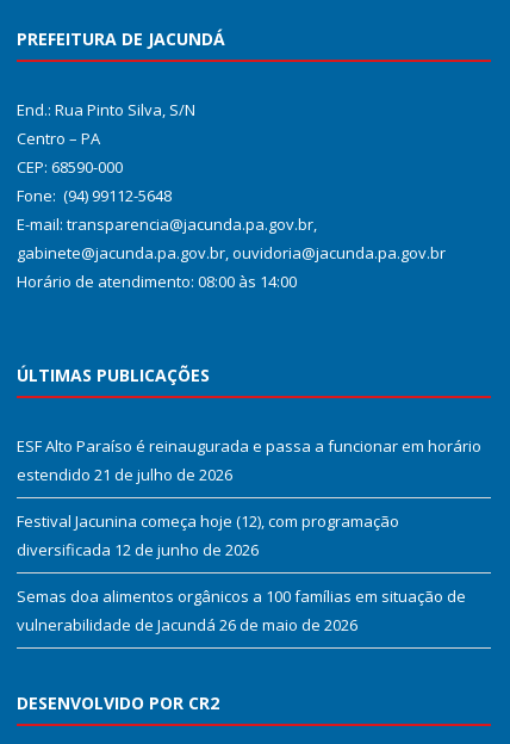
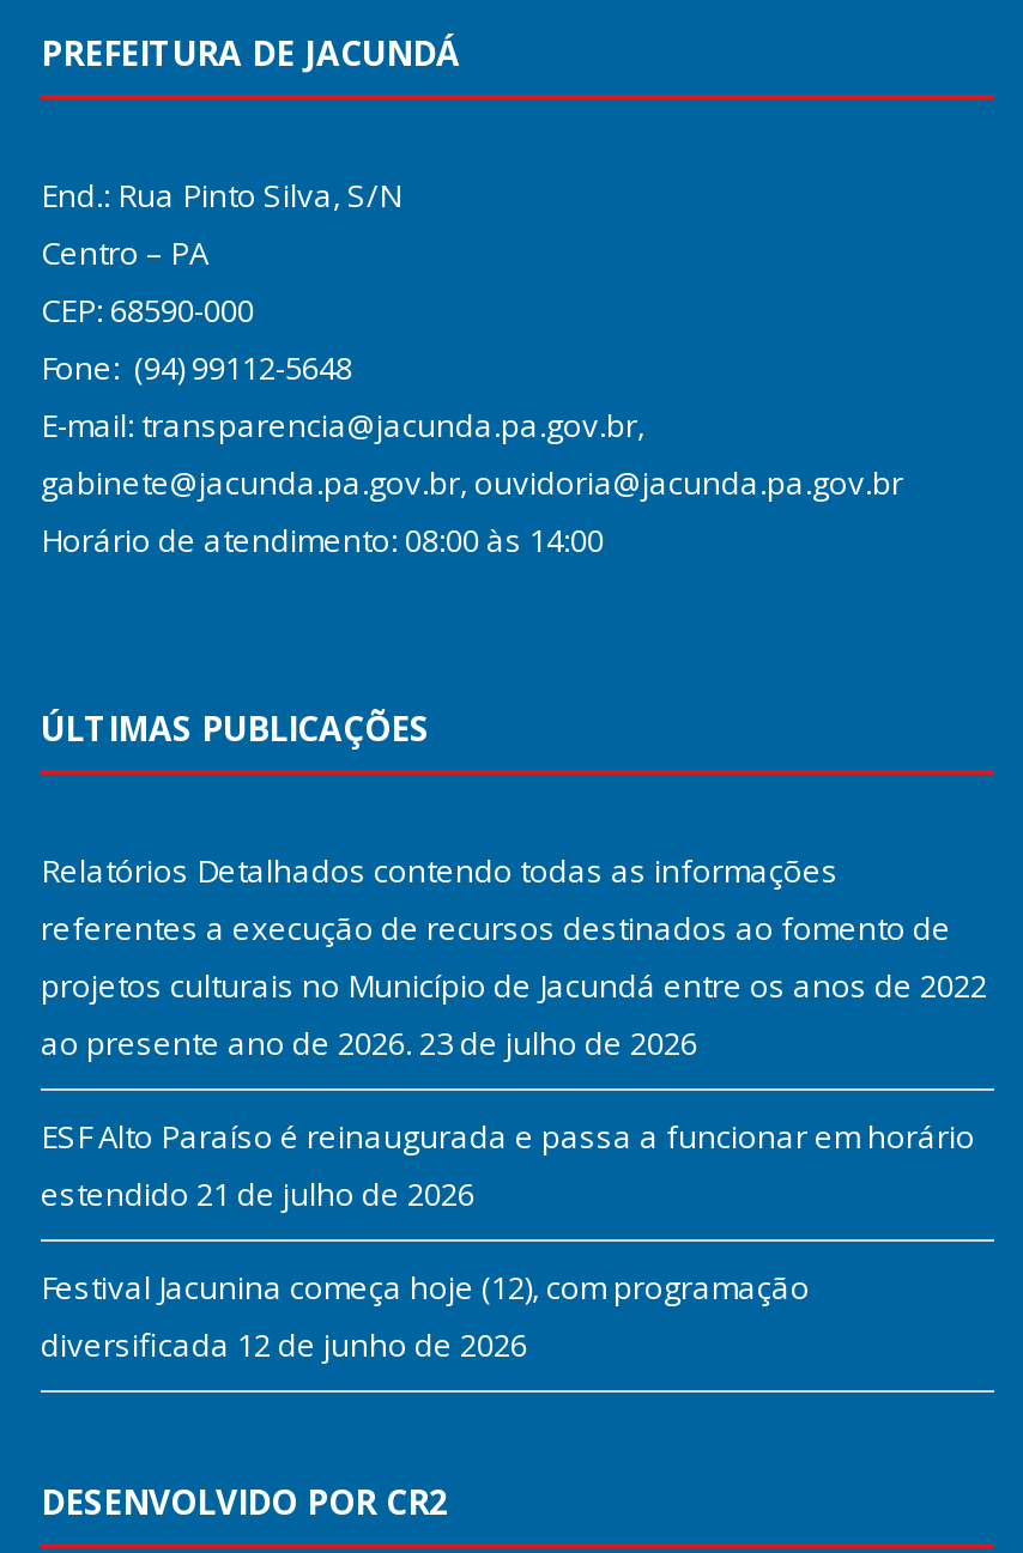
+ Relatórios Detalhados contendo todas as informações
+ referentes a execução de recursos destinados ao fomento de
+ projetos culturais no Município de Jacundá entre os anos de 2022
+ ao presente ano de 2026. 23 de julho de 2026

moved down: ESF Alto Paraíso é reinaugurada e passa a funcionar em horário | estendido 21 de julho de 2026 | Festival Jacunina começa hoje (12), com programação | diversificada 12 de junho de 2026

- Semas doa alimentos orgânicos a 100 famílias em situação de
- vulnerabilidade de Jacundá 26 de maio de 2026
